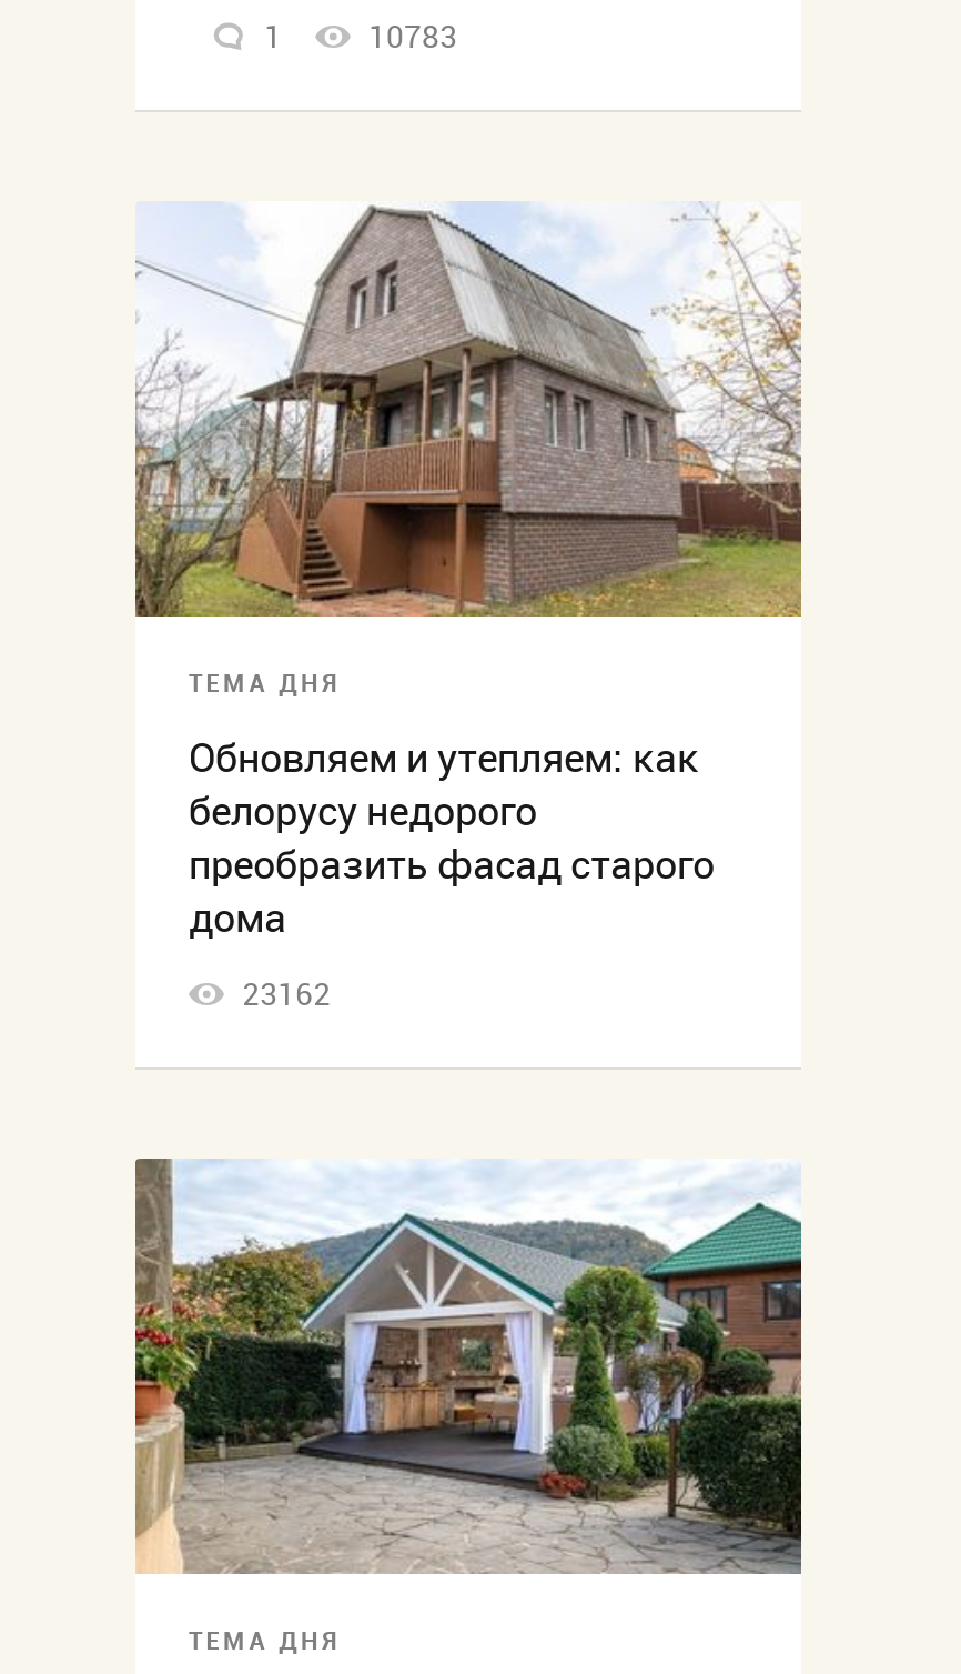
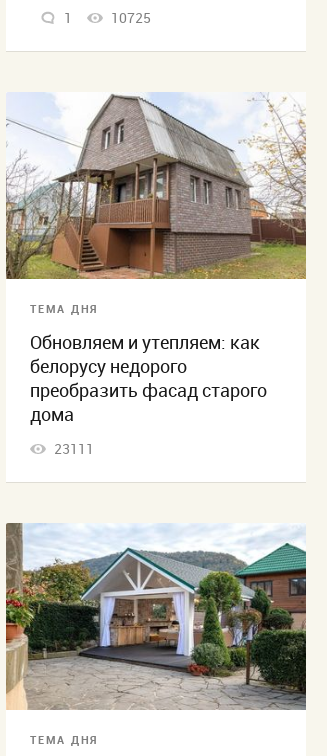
- 10783
+ 10725

- 23162
+ 23111
